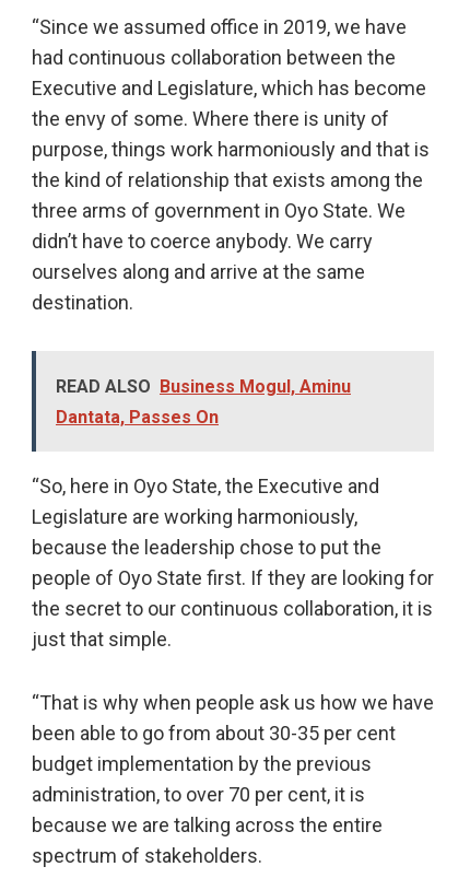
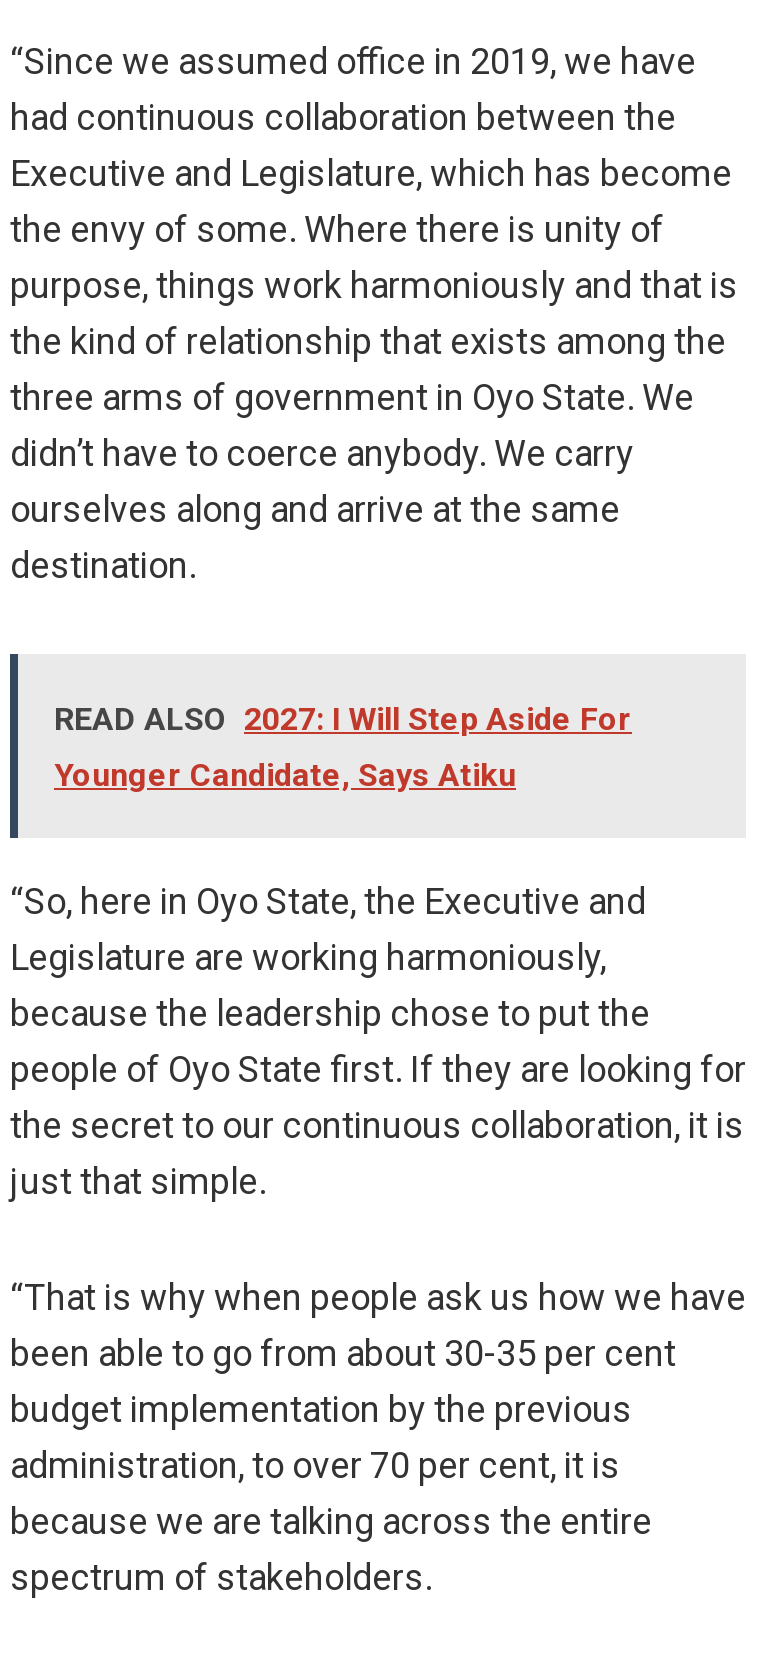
- READ ALSO Business Mogul, Aminu
+ READ ALSO 2027: I Will Step Aside For

- Dantata, Passes On
+ Younger Candidate, Says Atiku
